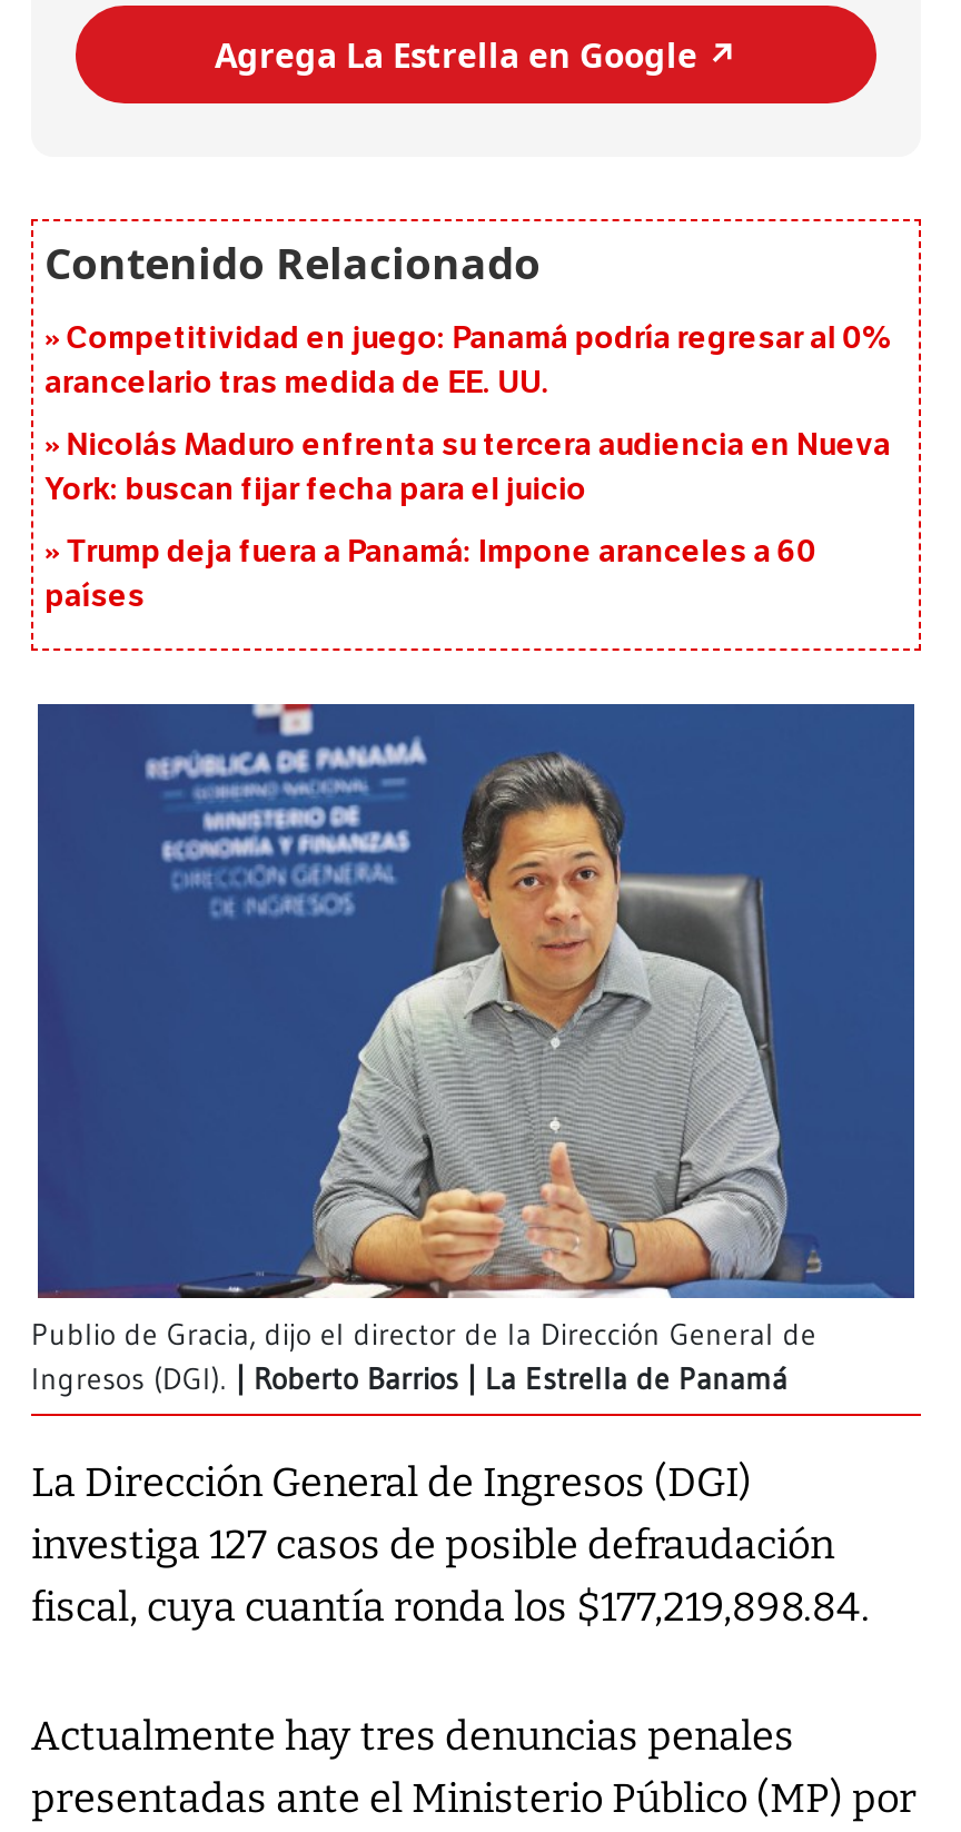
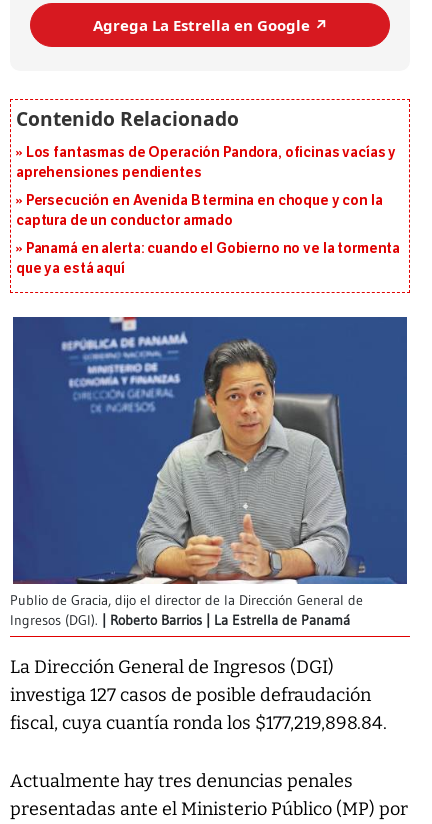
- Competitividad en juego: Panamá podría regresar al 0%
- arancelario tras medida de EE. UU.
+ Los fantasmas de Operación Pandora, oficinas vacías y
+ aprehensiones pendientes

- Nicolás Maduro enfrenta su tercera audiencia en Nueva
- York: buscan fijar fecha para el juicio
+ Persecución en Avenida B termina en choque y con la
+ captura de un conductor armado

- Trump deja fuera a Panamá: Impone aranceles a 60
- países
+ Panamá en alerta: cuando el Gobierno no ve la tormenta
+ que ya está aquí
